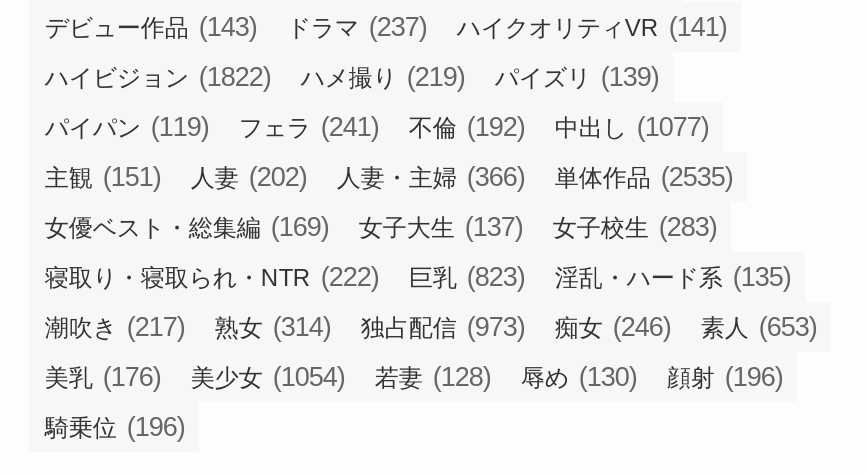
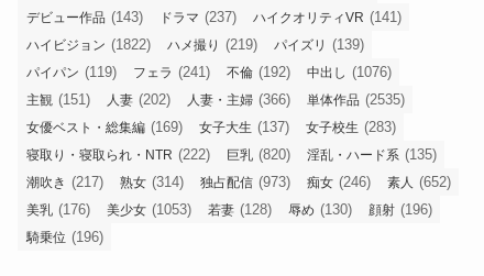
- パイパン(119) フェラ(241) 不倫(192) 中出し(1077)
+ パイパン(119) フェラ(241) 不倫(192) 中出し(1076)

- 寝取り・寝取られ・NTR (222) 巨乳(823) 淫乱・ハード系(135)
+ 寝取り・寝取られ・NTR (222) 巨乳(820) 淫乱・ハード系(135)

- 潮吹き(217) 熟女(314) 独占配信(973) 痴女(246) 素人(653)
+ 潮吹き(217) 熟女(314) 独占配信(973) 痴女(246) 素人(652)

- 美乳(176) 美少女(1054) 若妻(128) 辱め(130) 顔射(196)
+ 美乳(176) 美少女(1053) 若妻(128) 辱め(130) 顔射(196)
